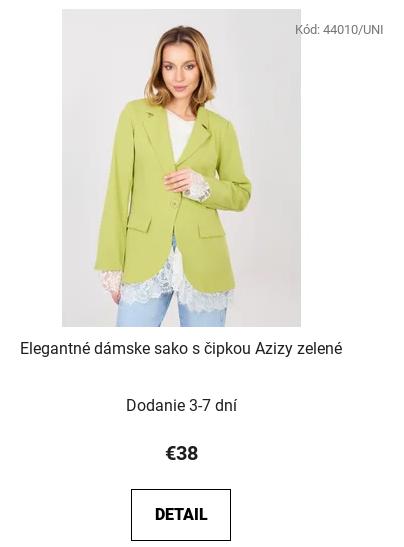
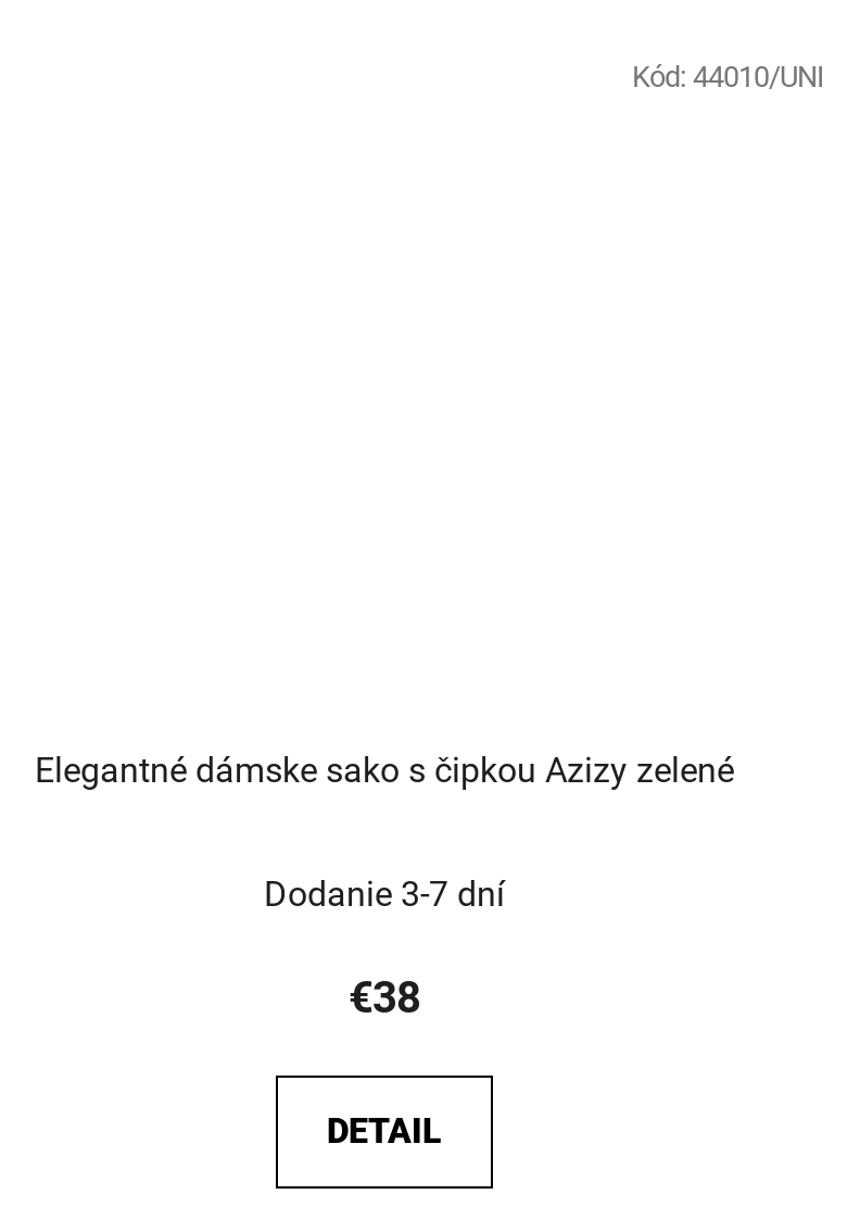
- [image]
